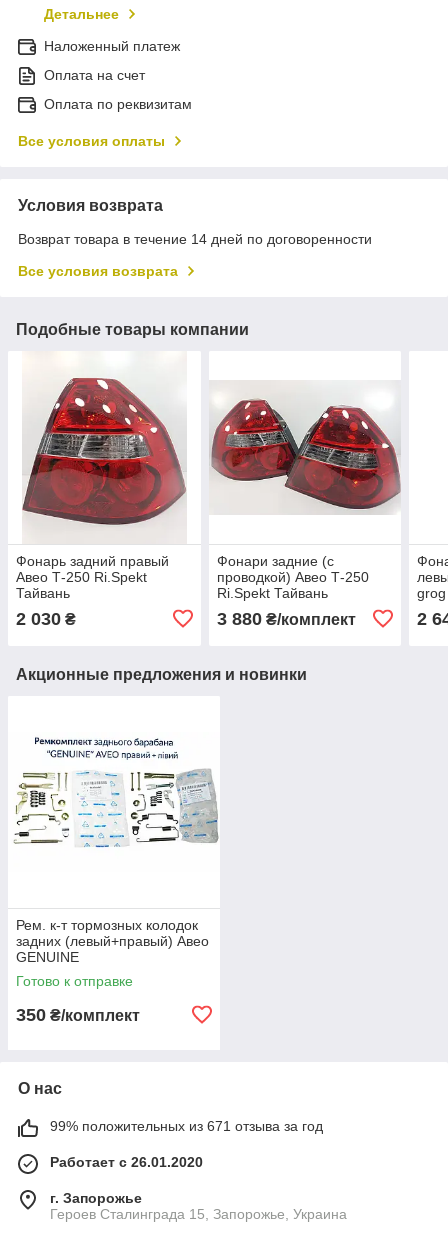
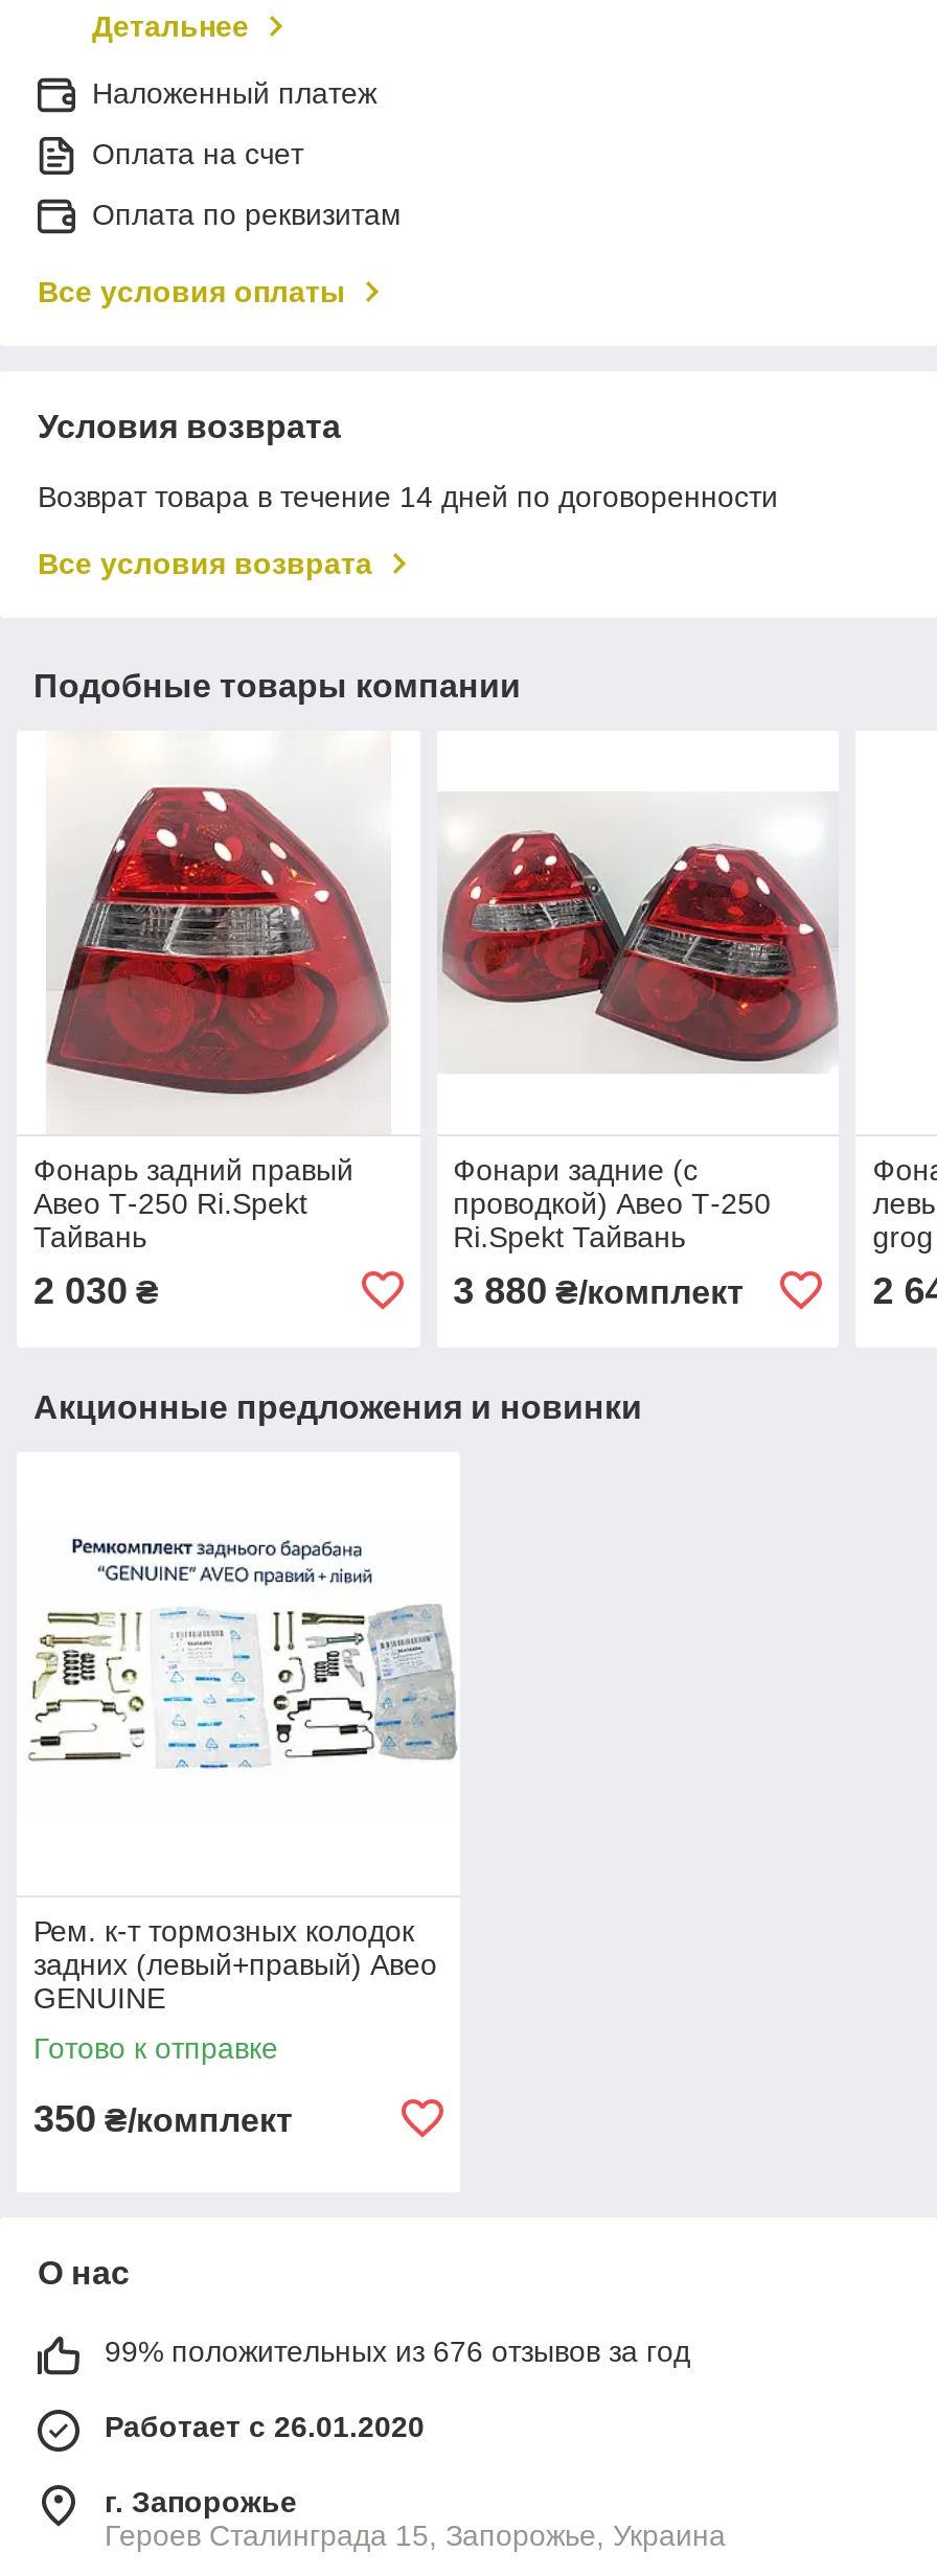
- 99% положительных из 671 отзыва за год
+ 99% положительных из 676 отзывов за год
